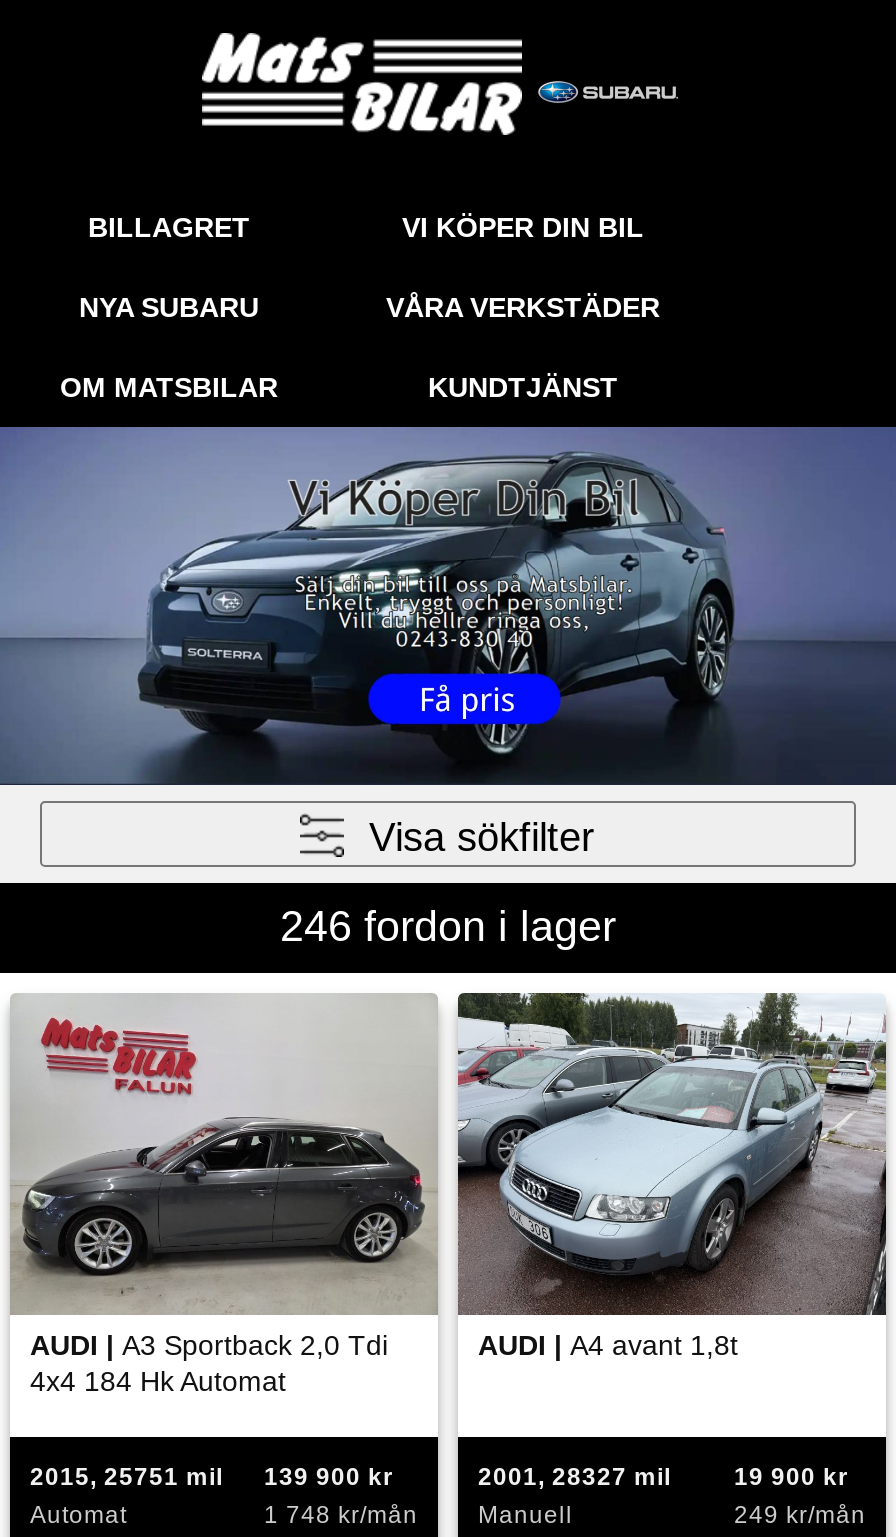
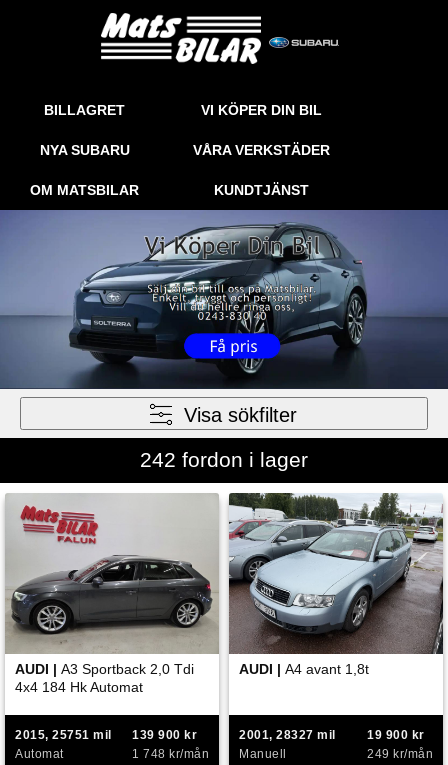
- 246 fordon i lager
+ 242 fordon i lager
